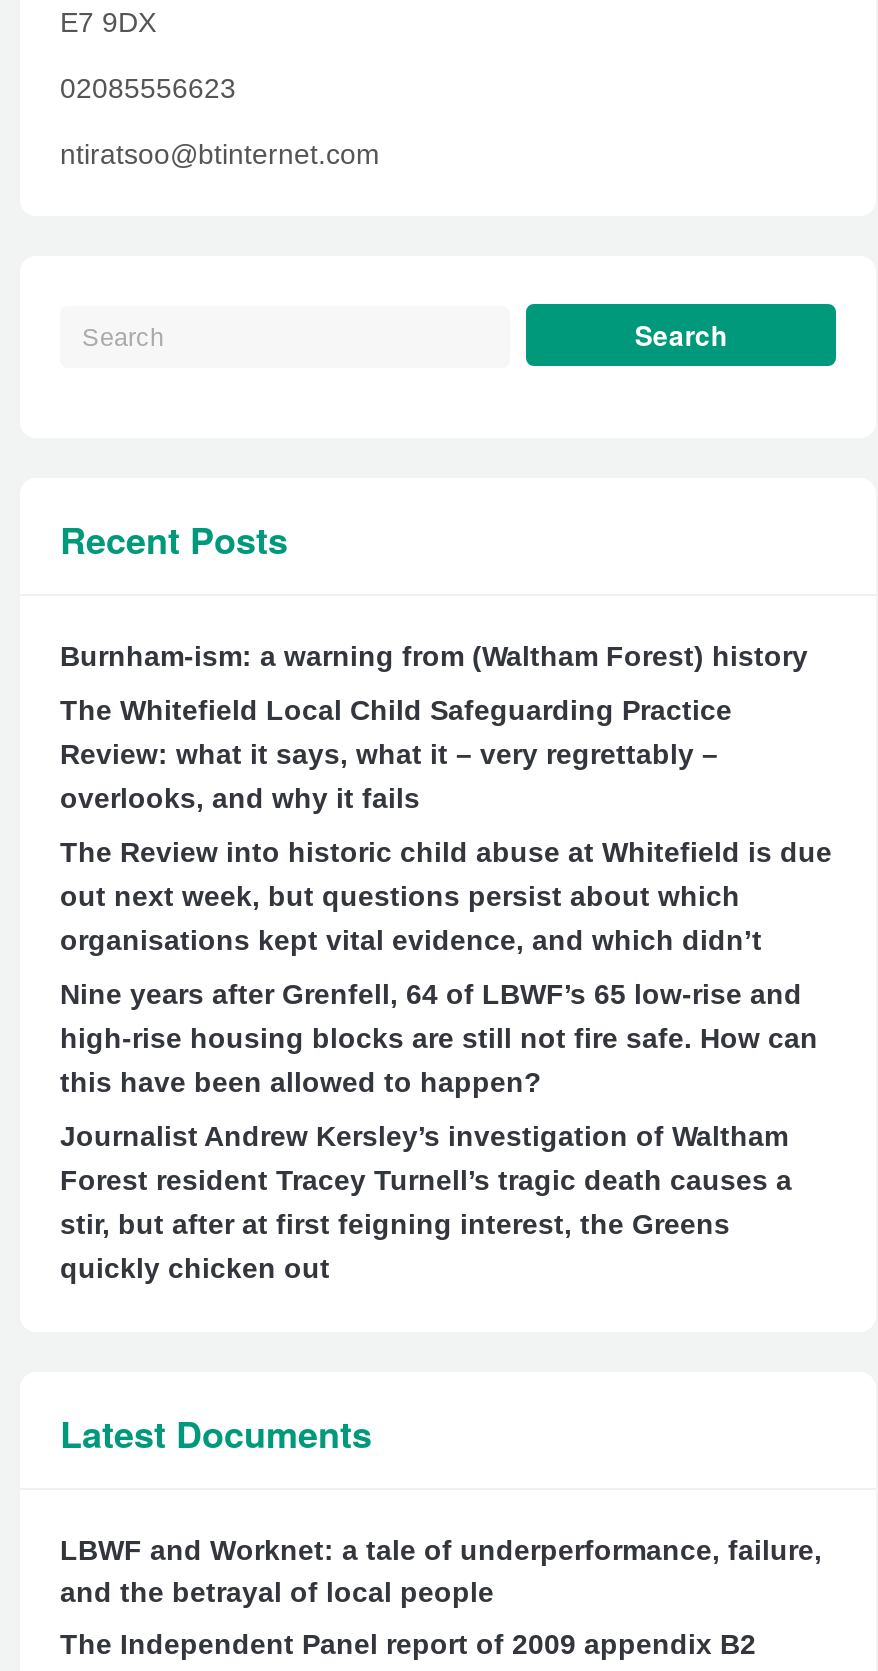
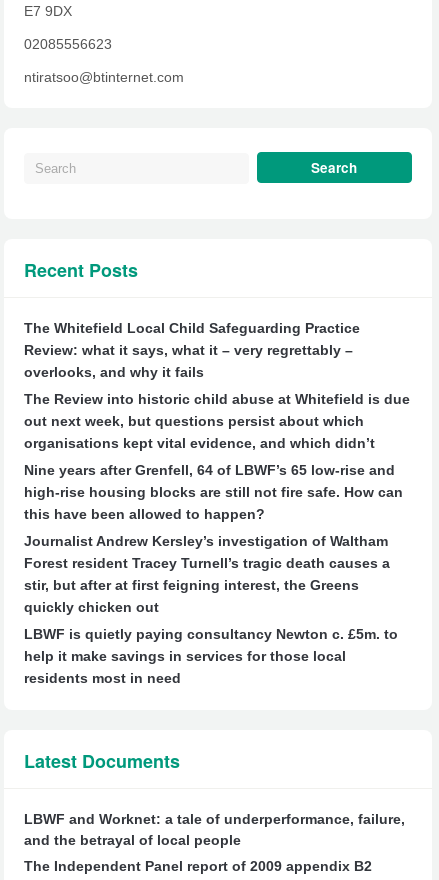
- Burnham-ism: a warning from (Waltham Forest) history

moved up: The Whitefield Local Child Safeguarding Practice | Review: what it says, what it – very regrettably – | overlooks, and why it fails | ... | stir, but after at first feigning interest, the Greens | quickly chicken out

+ LBWF is quietly paying consultancy Newton c. £5m. to
+ help it make savings in services for those local
+ residents most in need
